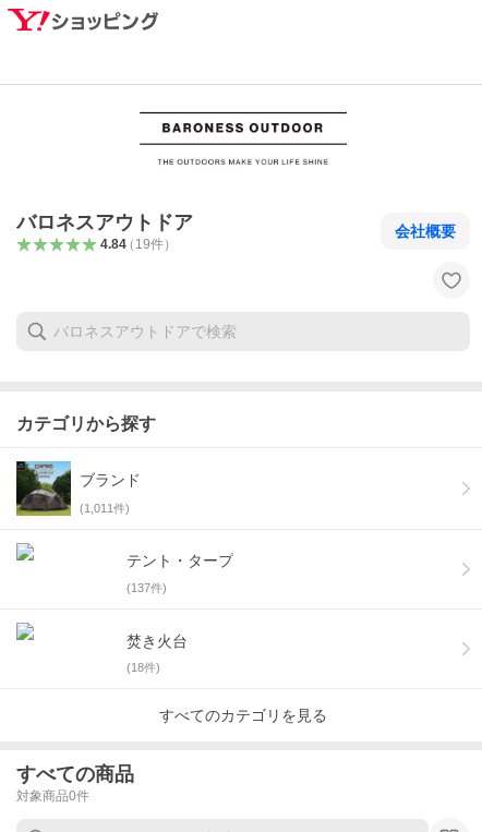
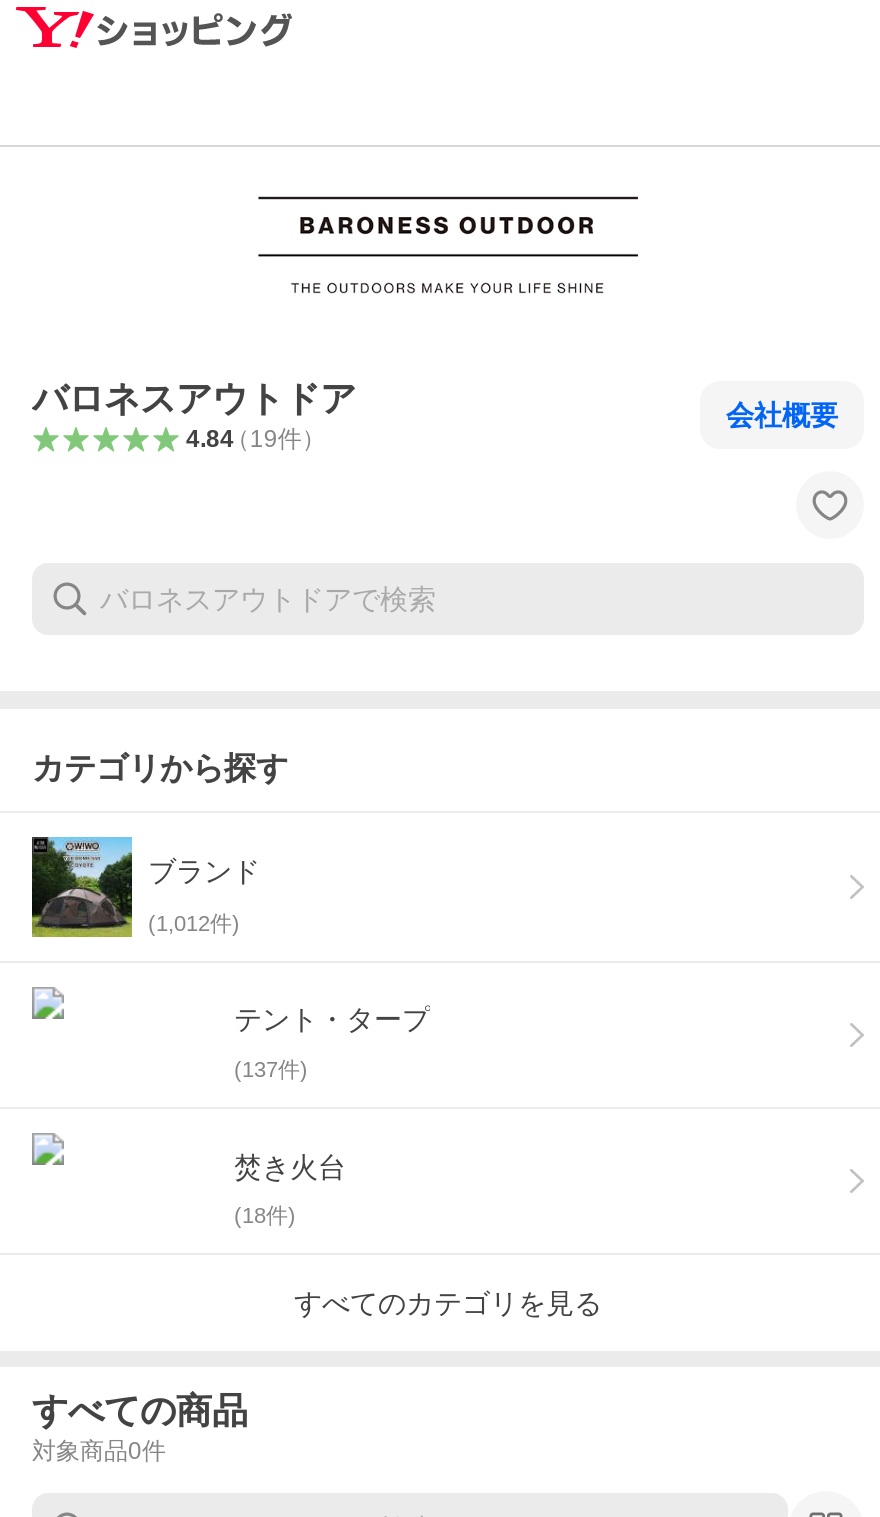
- (1,011件)
+ (1,012件)
